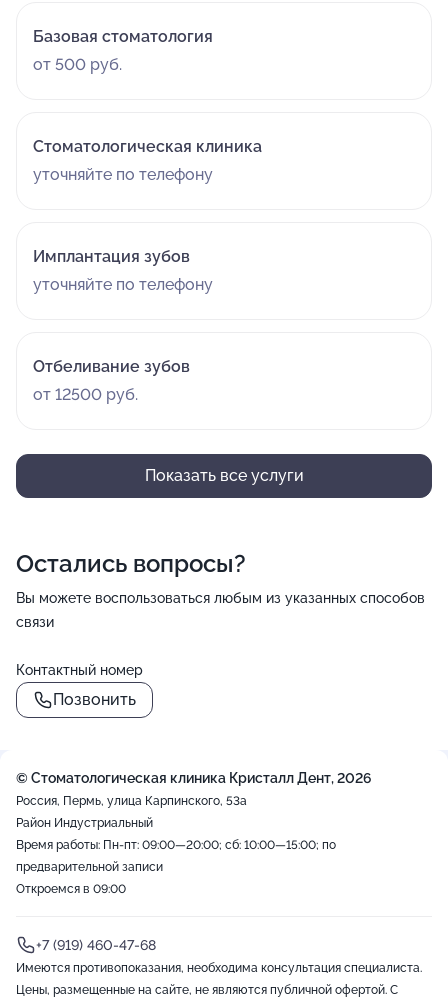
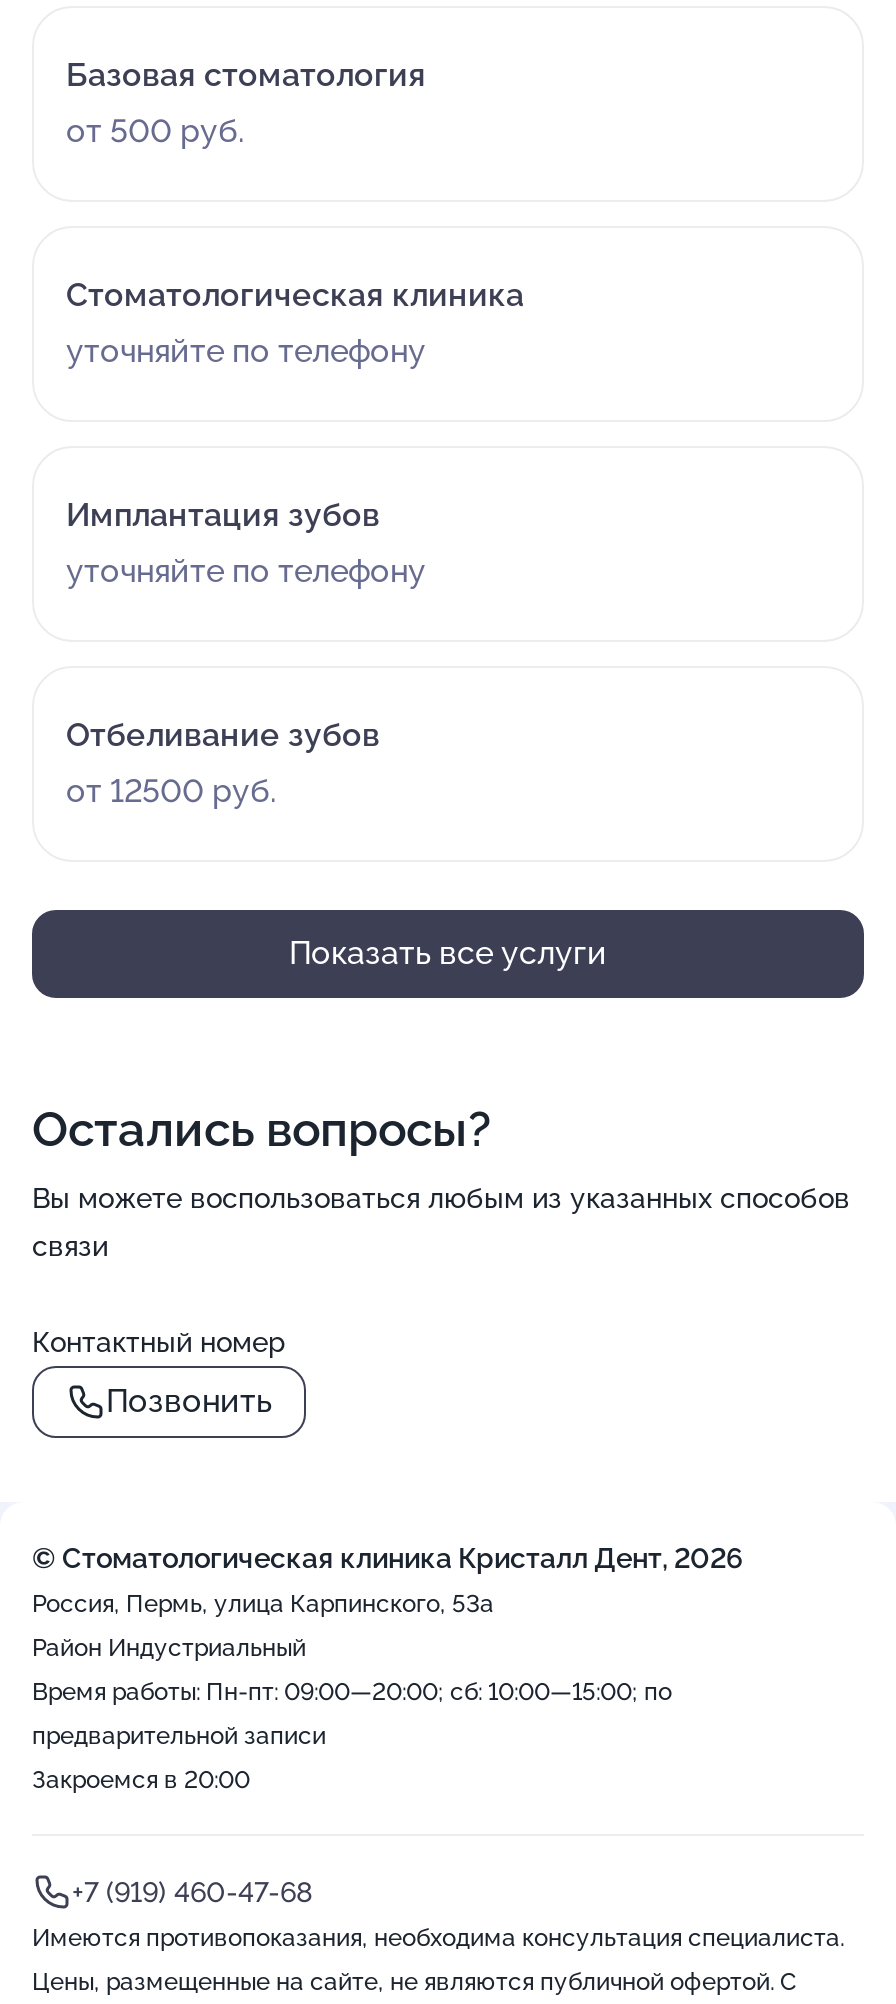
- Откроемся в 09:00
+ Закроемся в 20:00
